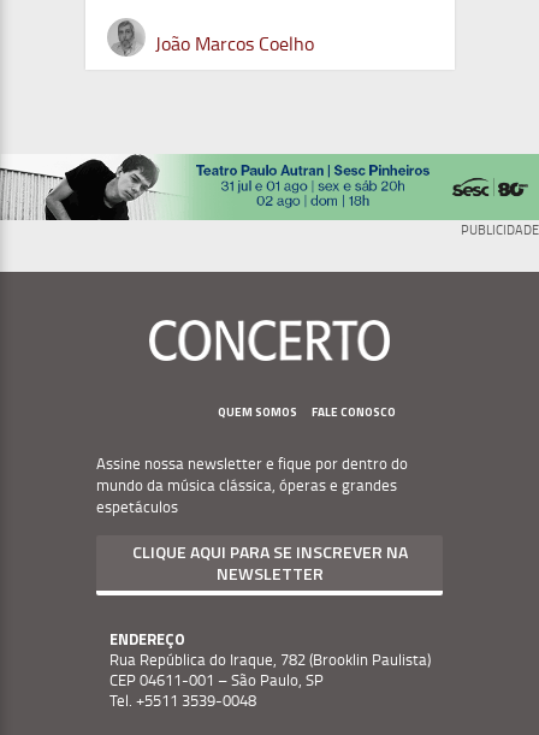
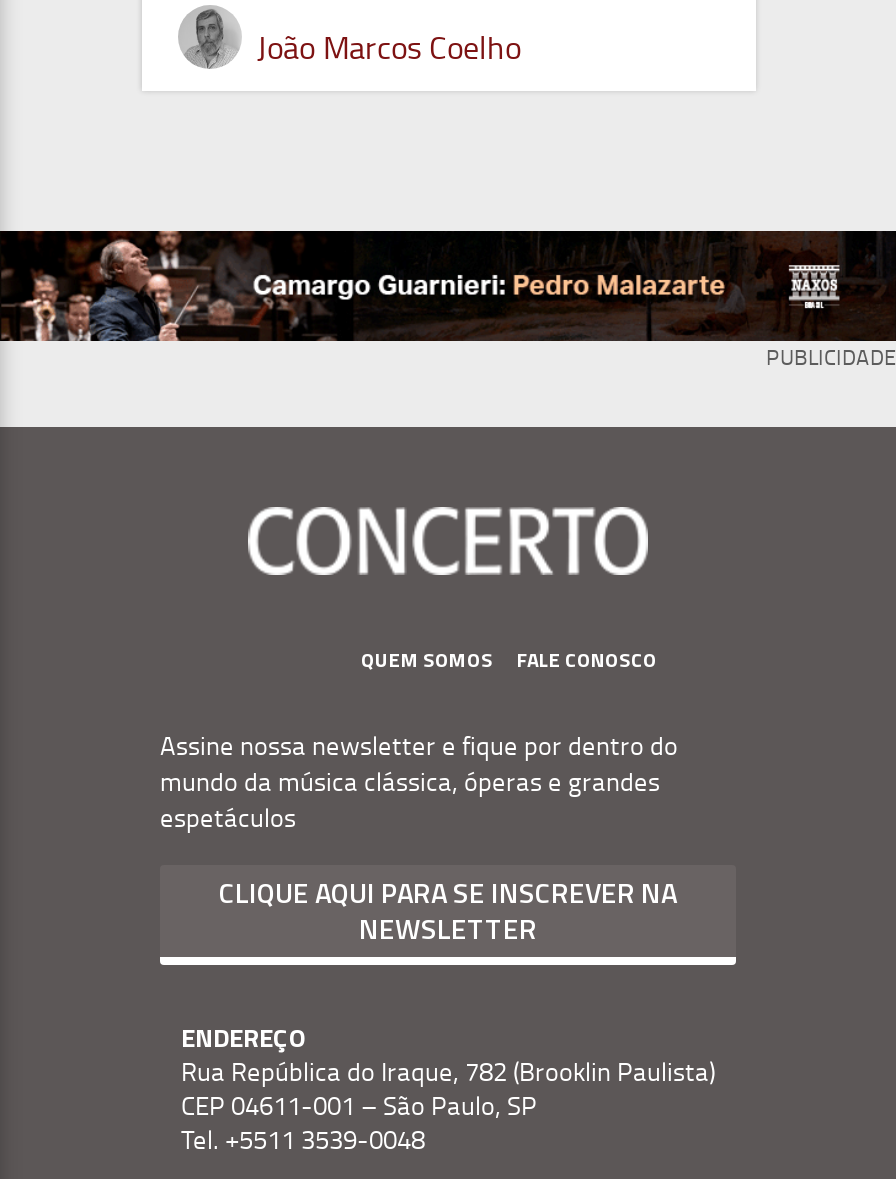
- [image]
+ [image]
